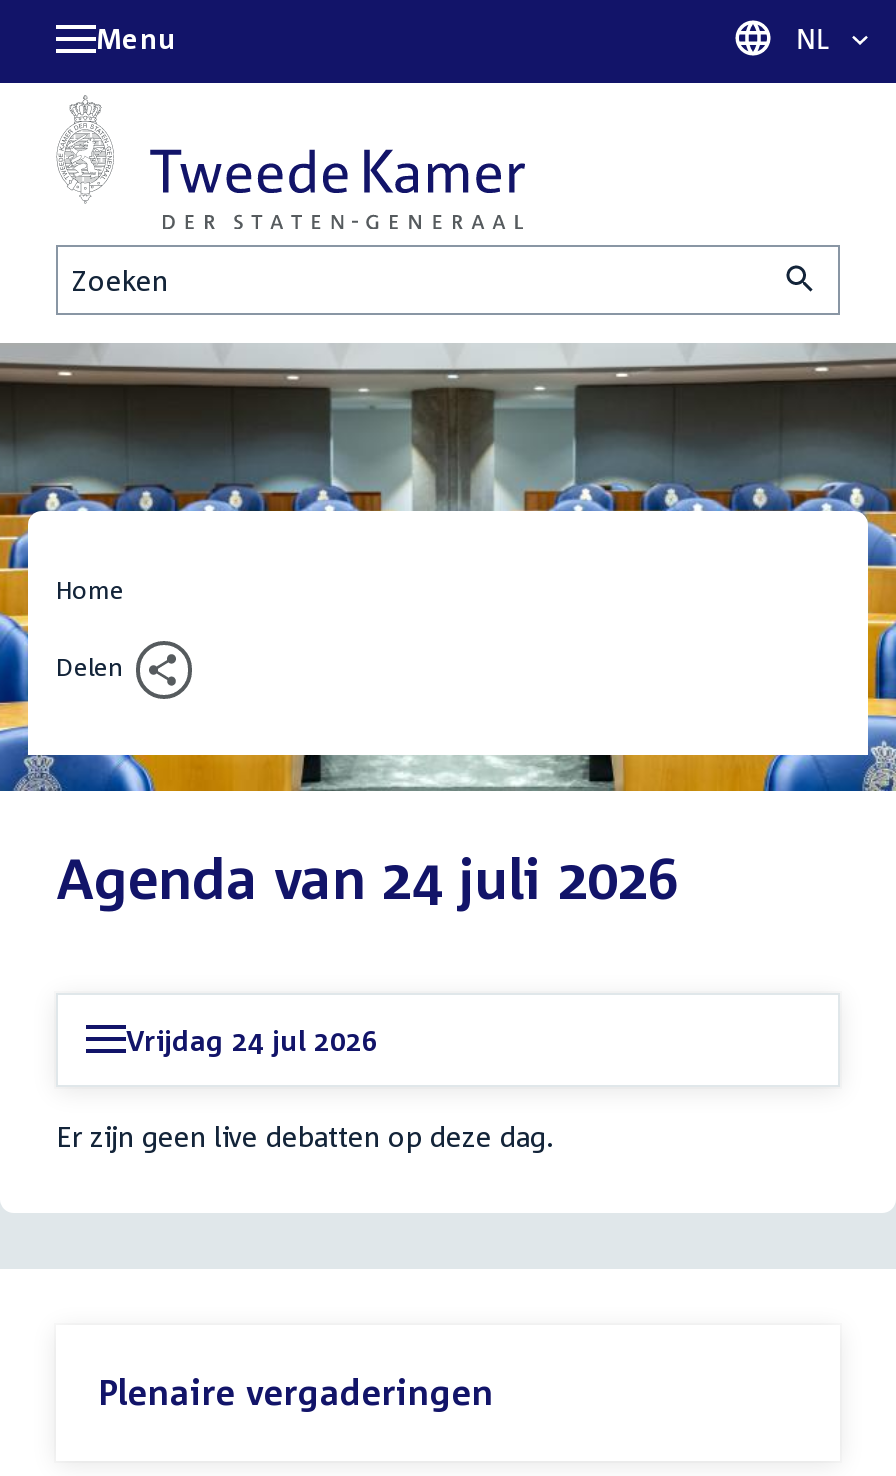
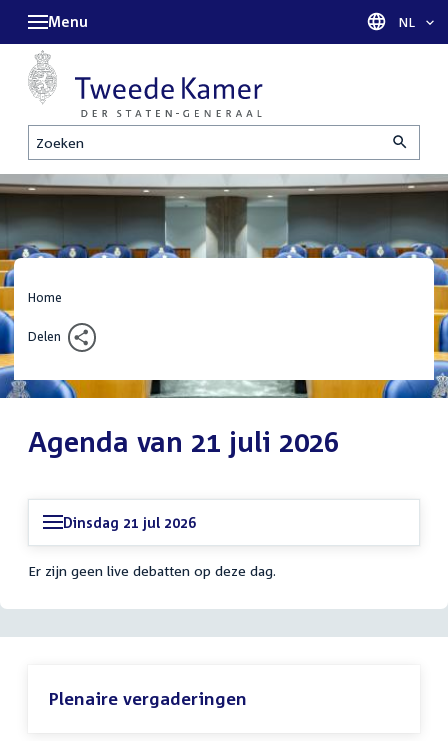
- Agenda van 24 juli 2026
+ Agenda van 21 juli 2026

- Vrijdag 24 jul 2026
+ Dinsdag 21 jul 2026
